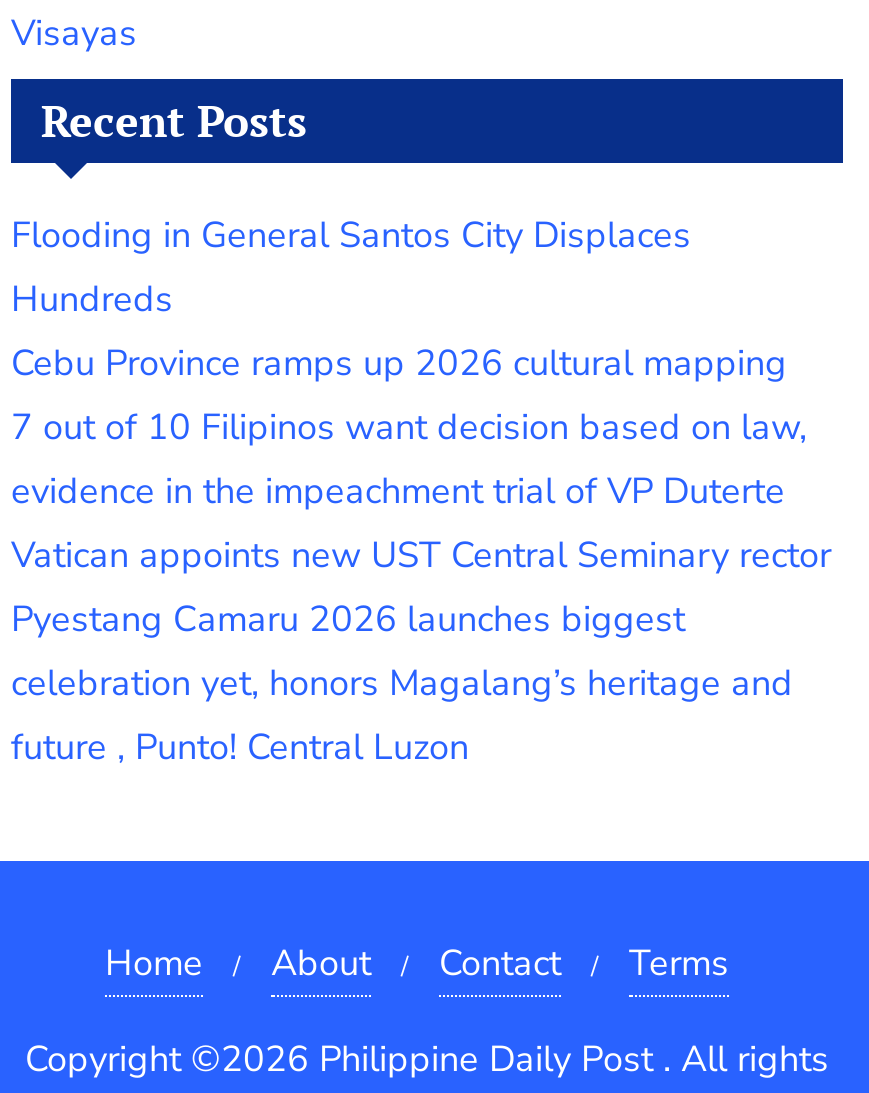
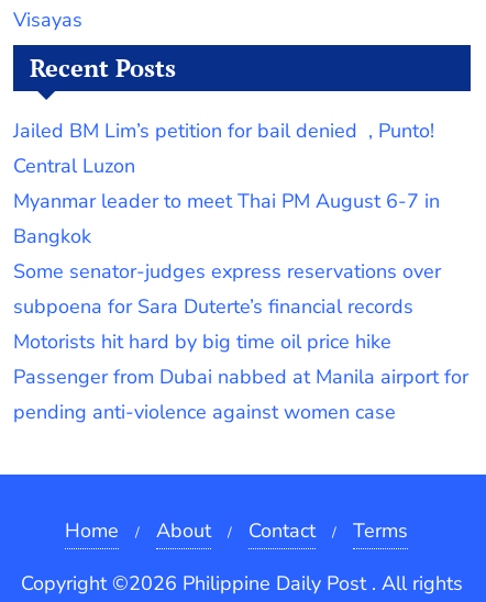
- Flooding in General Santos City Displaces
- Hundreds
- Cebu Province ramps up 2026 cultural mapping
- 7 out of 10 Filipinos want decision based on law,
- evidence in the impeachment trial of VP Duterte
- Vatican appoints new UST Central Seminary rector
- Pyestang Camaru 2026 launches biggest
- celebration yet, honors Magalang’s heritage and
- future , Punto! Central Luzon
+ Jailed BM Lim’s petition for bail denied , Punto!
+ Central Luzon
+ Myanmar leader to meet Thai PM August 6-7 in
+ Bangkok
+ Some senator-judges express reservations over
+ subpoena for Sara Duterte’s financial records
+ Motorists hit hard by big time oil price hike
+ Passenger from Dubai nabbed at Manila airport for
+ pending anti-violence against women case
